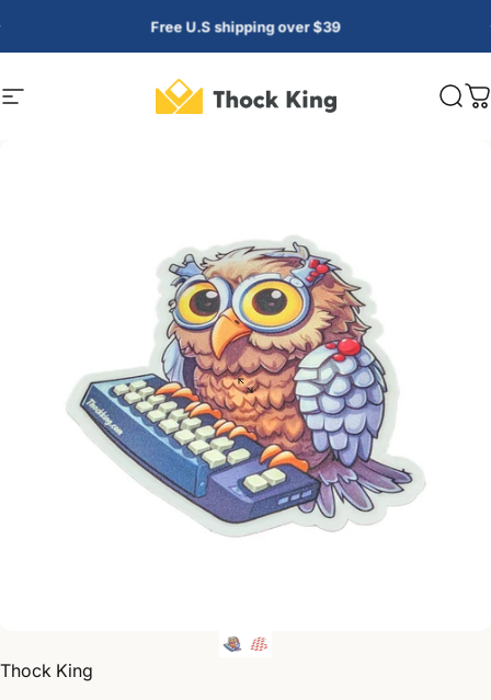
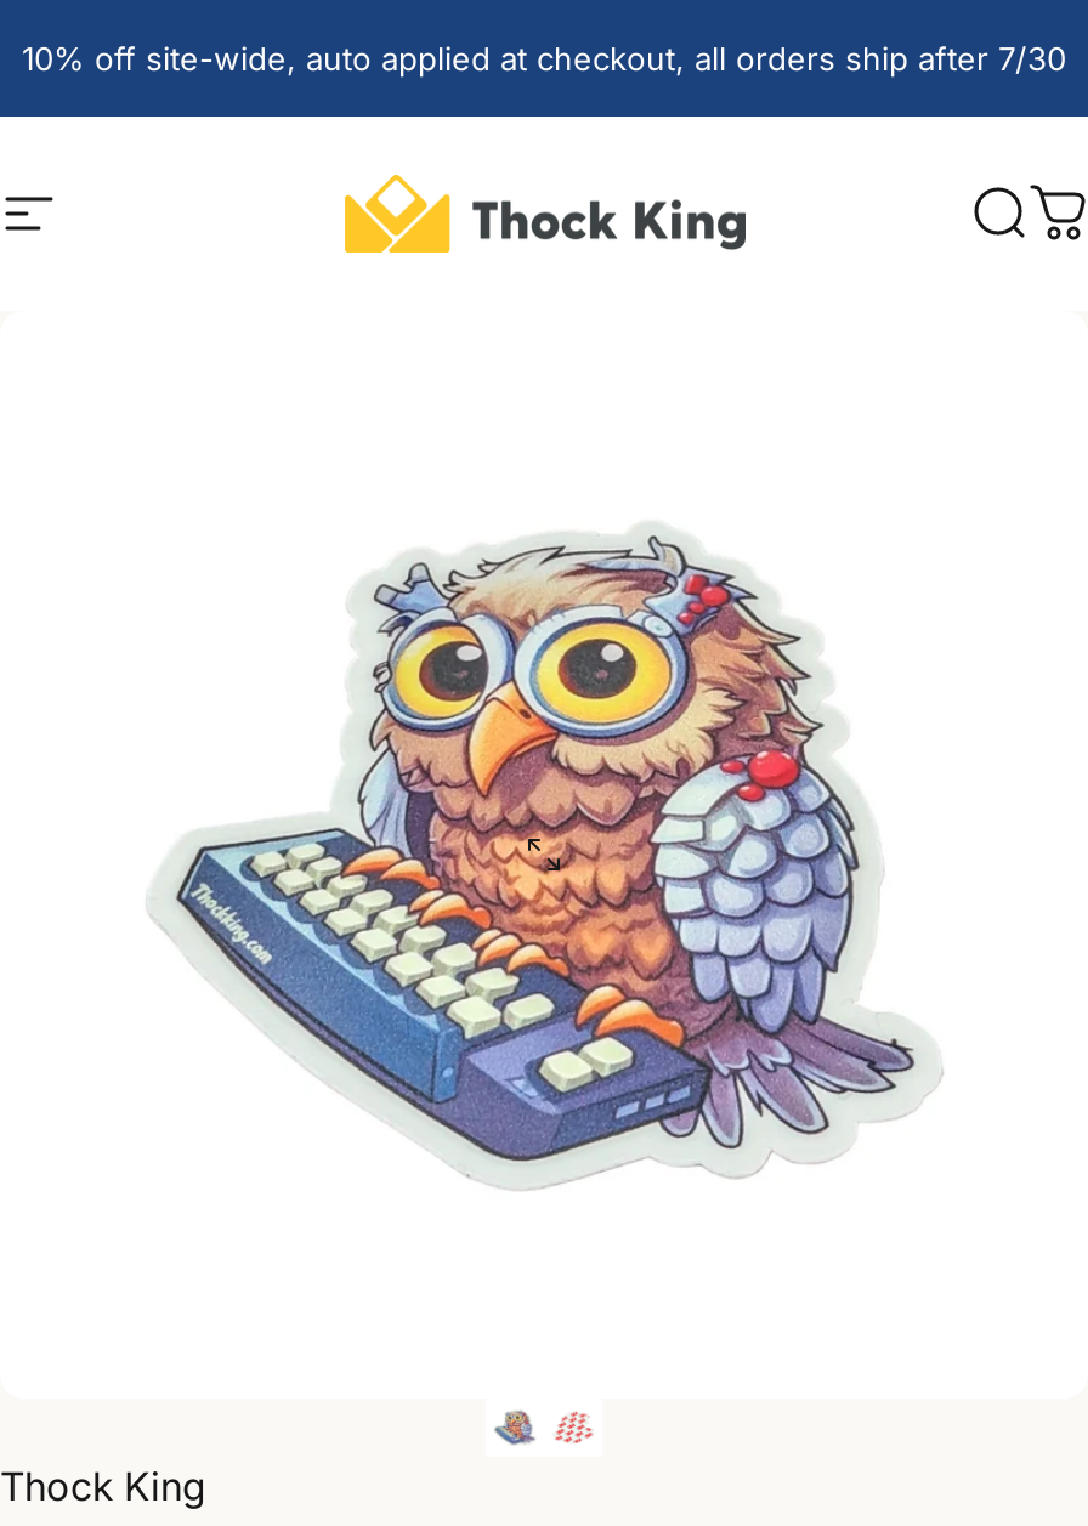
- Free U.S shipping over $39
+ 10% off site-wide, auto applied at checkout, all orders ship after 7/30
